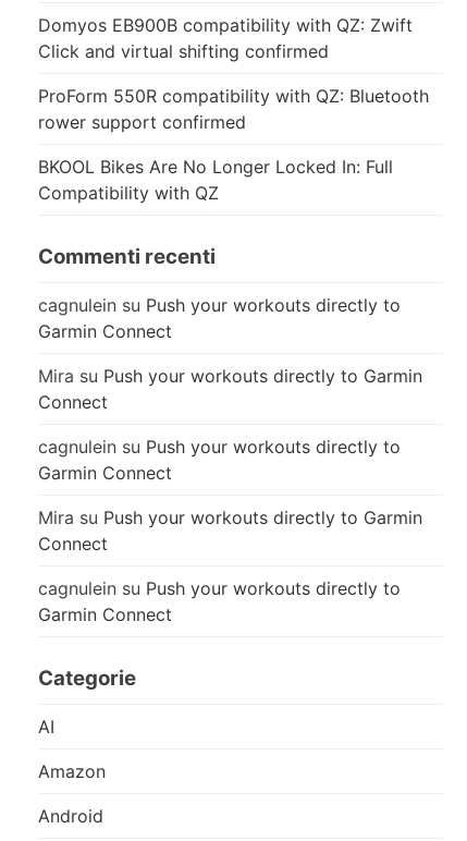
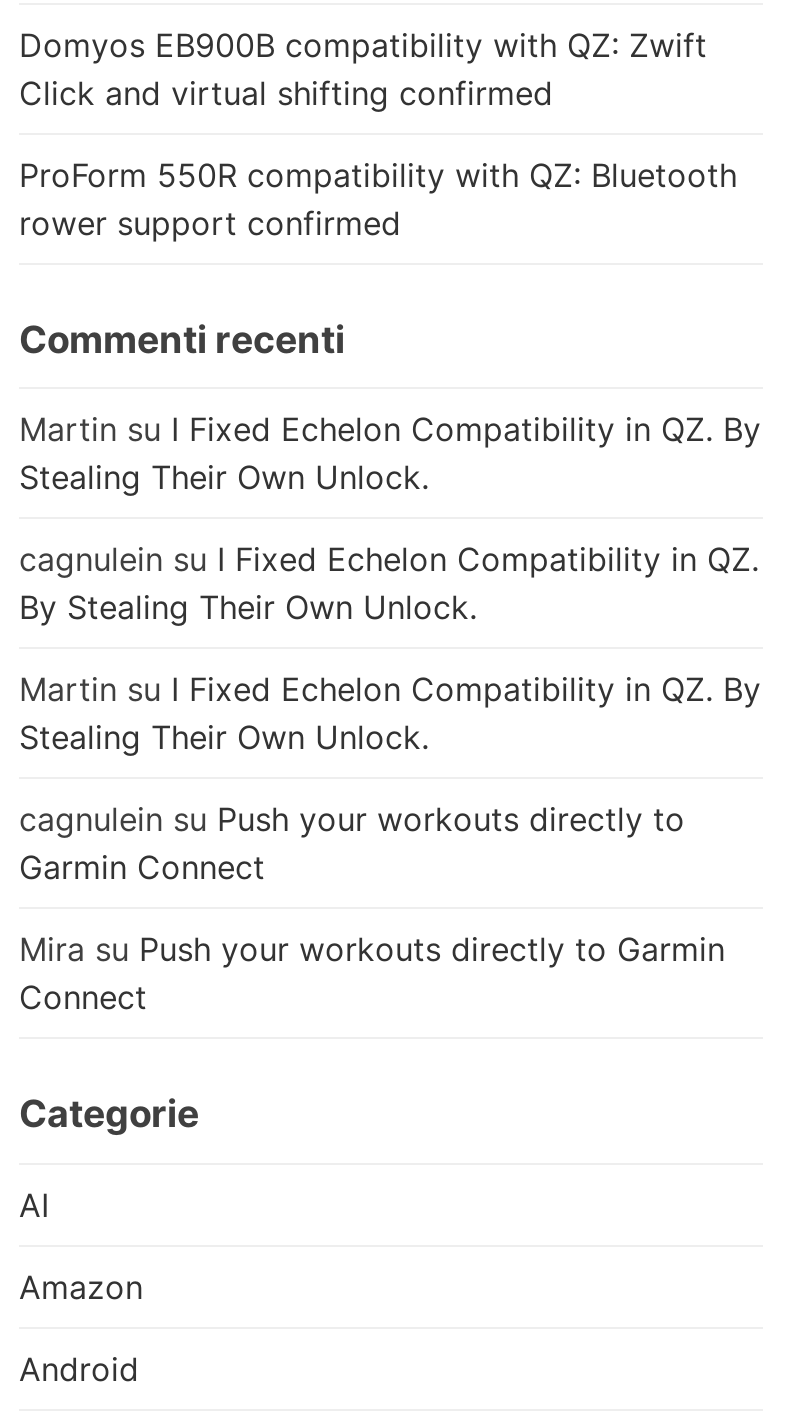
- BKOOL Bikes Are No Longer Locked In: Full
- Compatibility with QZ

+ Martin su I Fixed Echelon Compatibility in QZ. By
+ Stealing Their Own Unlock.
+ cagnulein su I Fixed Echelon Compatibility in QZ.
+ By Stealing Their Own Unlock.
+ Martin su I Fixed Echelon Compatibility in QZ. By
+ Stealing Their Own Unlock.

moved down: cagnulein su Push your workouts directly to | Garmin Connect | Mira su Push your workouts directly to Garmin | Connect

- cagnulein su Push your workouts directly to
- Garmin Connect
- Mira su Push your workouts directly to Garmin
- Connect
- cagnulein su Push your workouts directly to
- Garmin Connect
